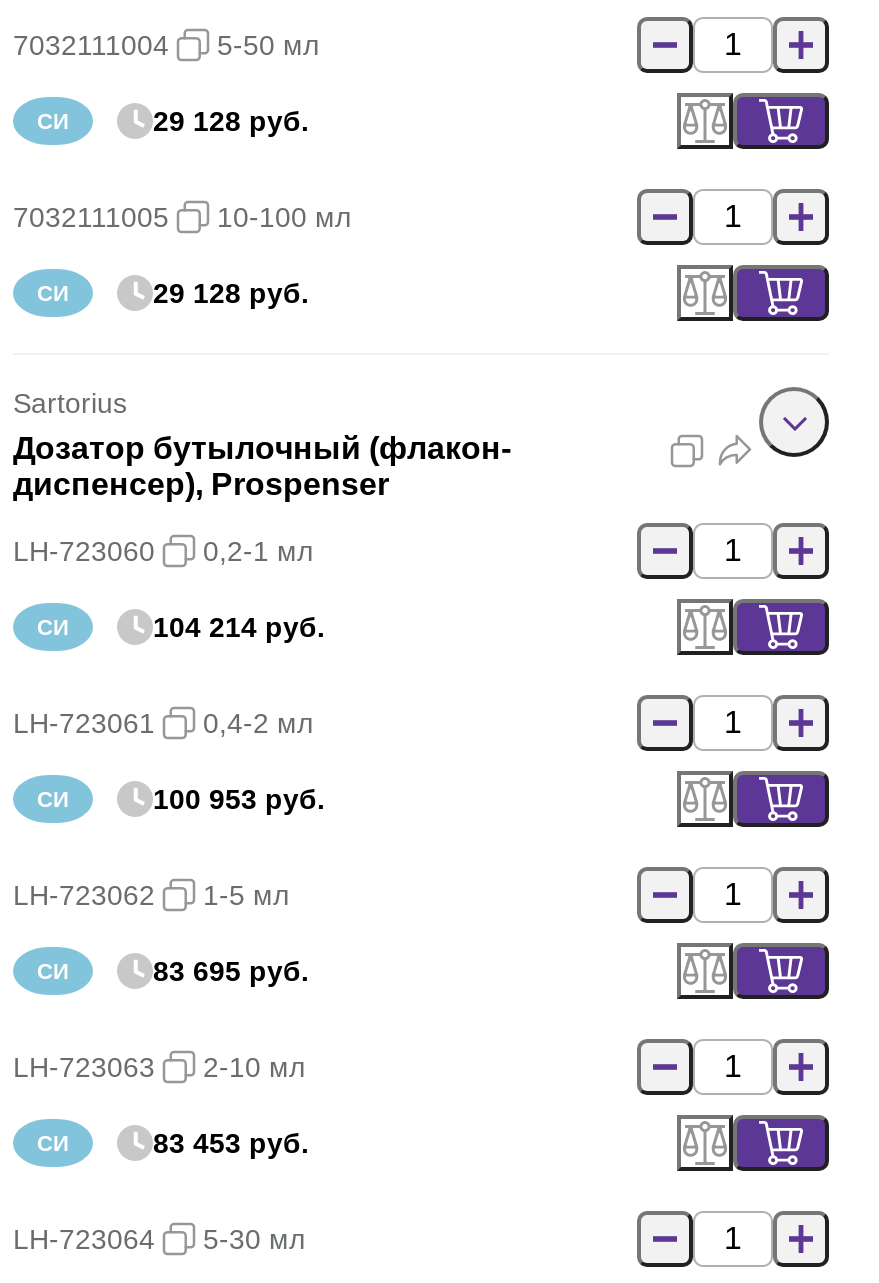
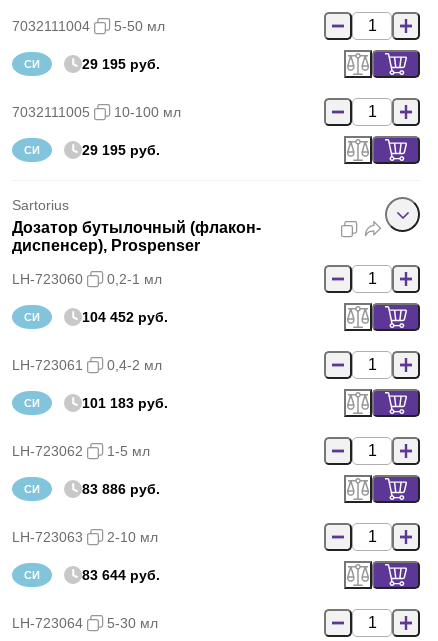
- 29 128 руб.
+ 29 195 руб.

- 29 128 руб.
+ 29 195 руб.

- 104 214 руб.
+ 104 452 руб.

- 100 953 руб.
+ 101 183 руб.

- 83 695 руб.
+ 83 886 руб.

- 83 453 руб.
+ 83 644 руб.
